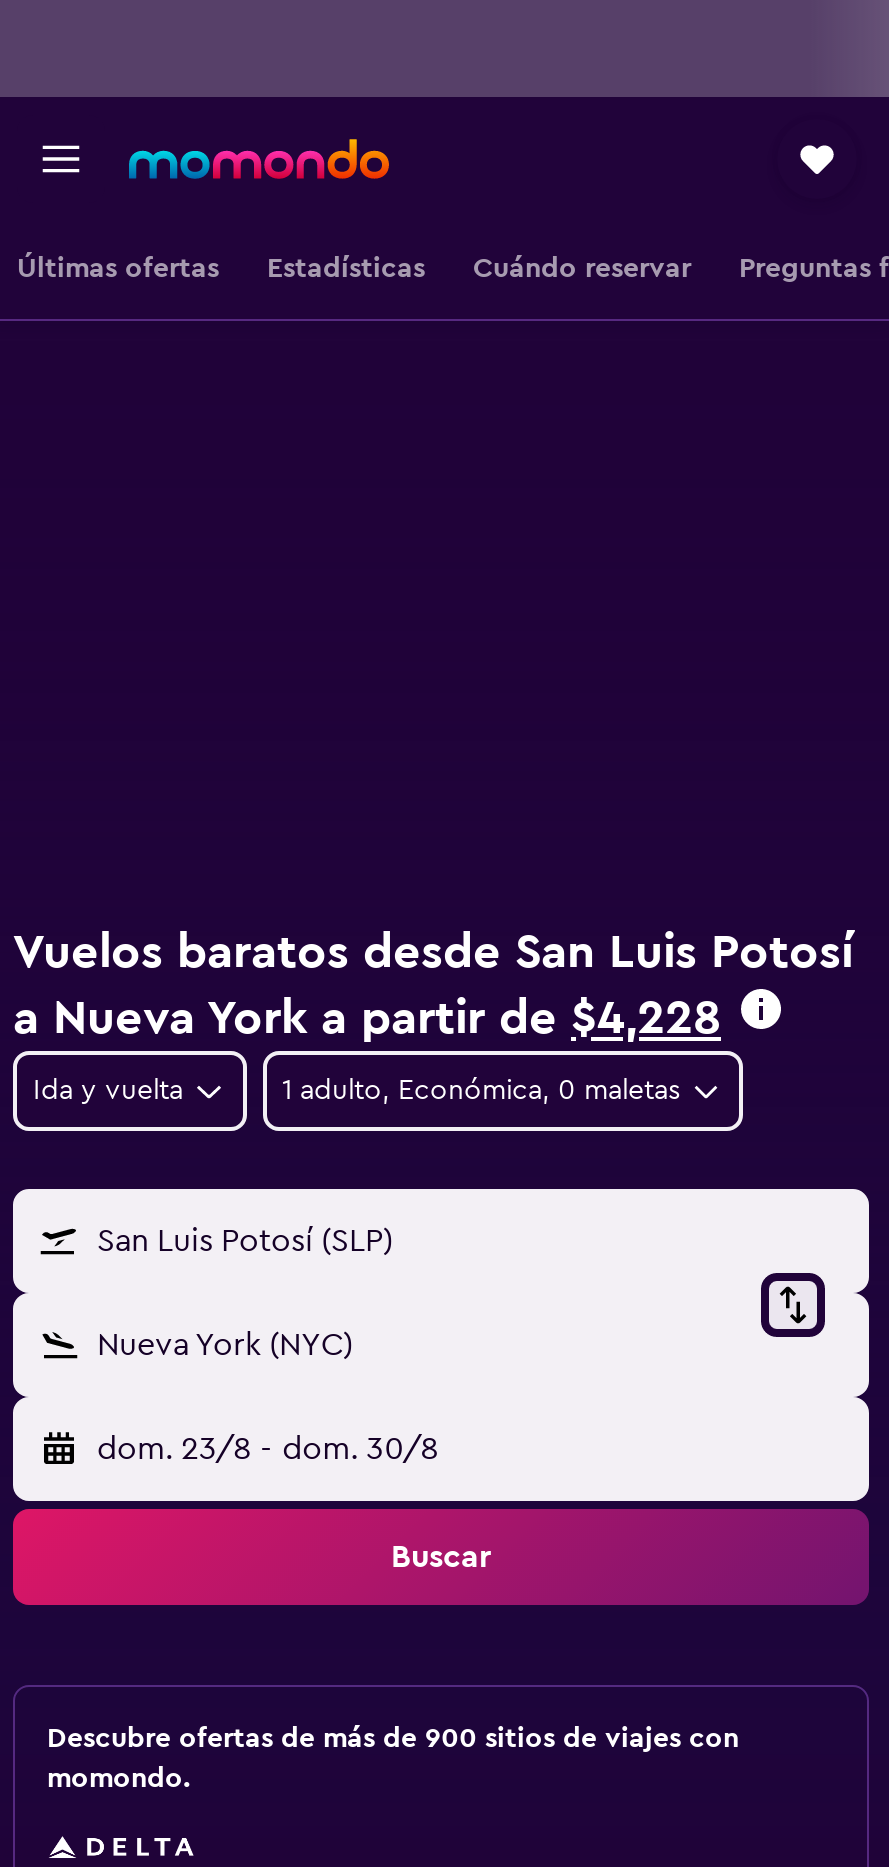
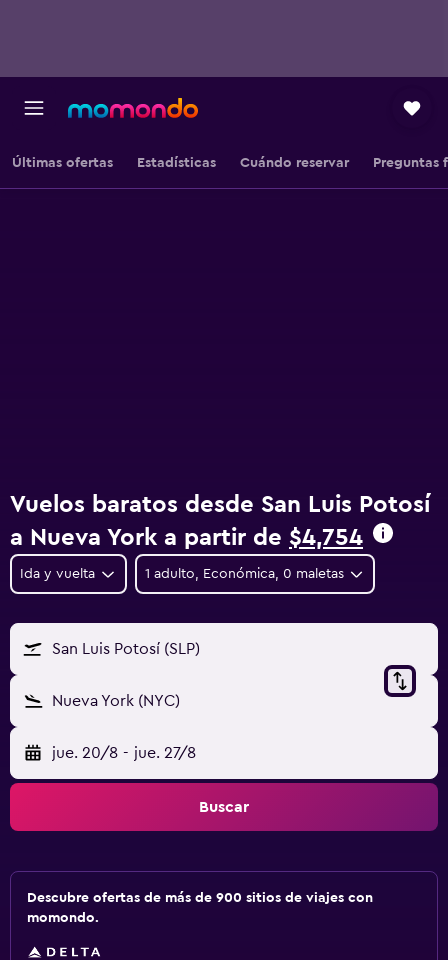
- a Nueva York a partir de $4,228
+ a Nueva York a partir de $4,754

- dom. 23/8 - dom. 30/8
+ jue. 20/8 - jue. 27/8
